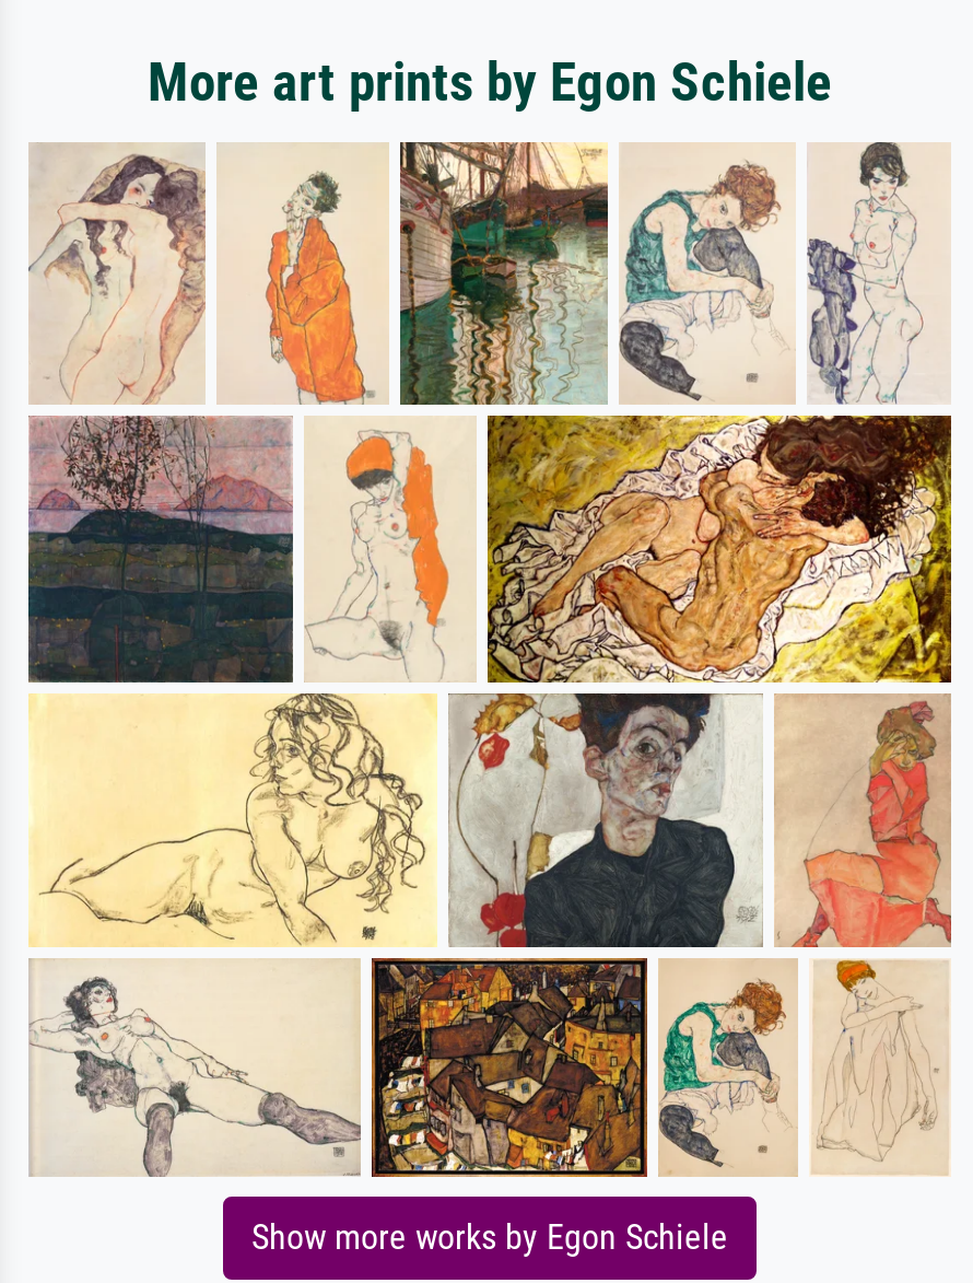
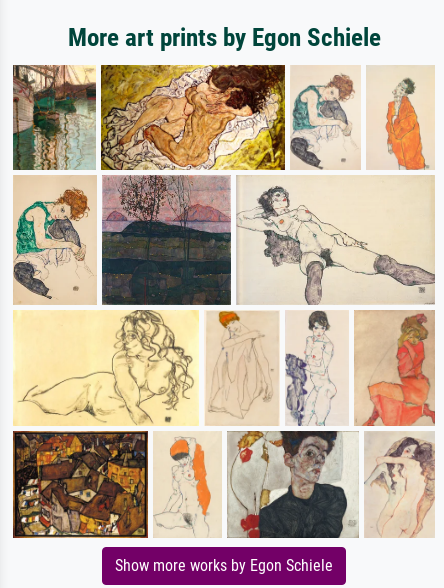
- [image]
+ [image]
